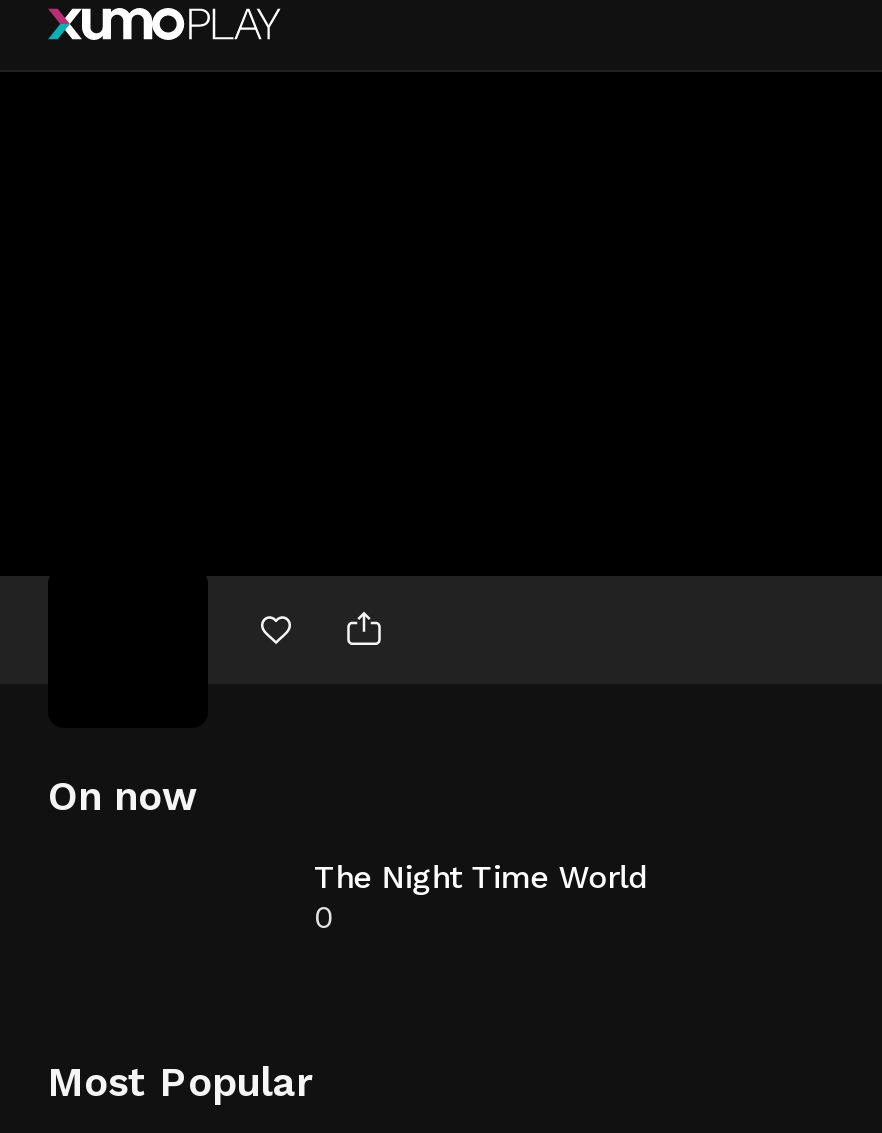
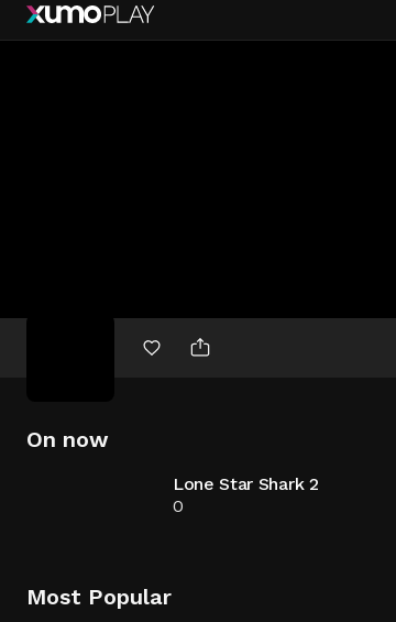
- The Night Time World
+ Lone Star Shark 2
